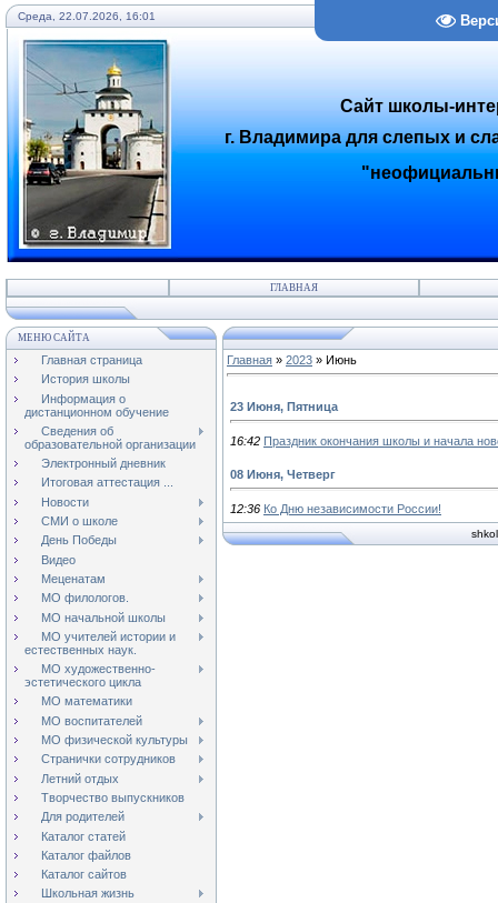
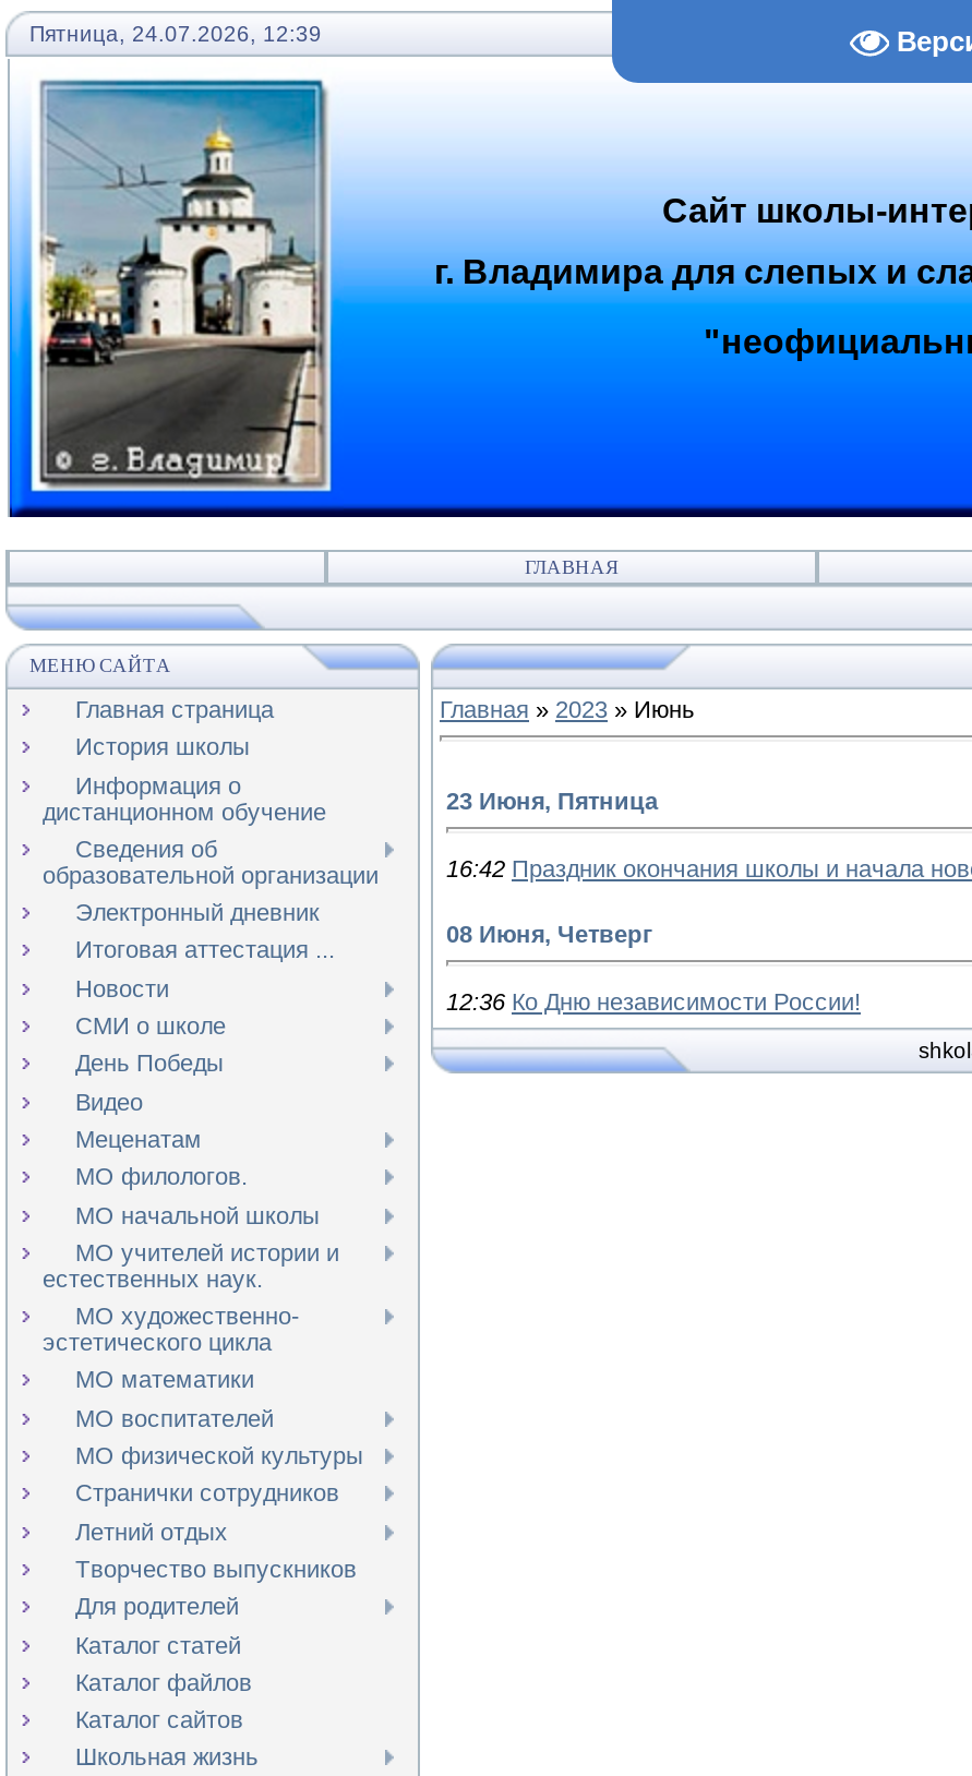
- Среда, 22.07.2026, 16:01
+ Пятница, 24.07.2026, 12:39
